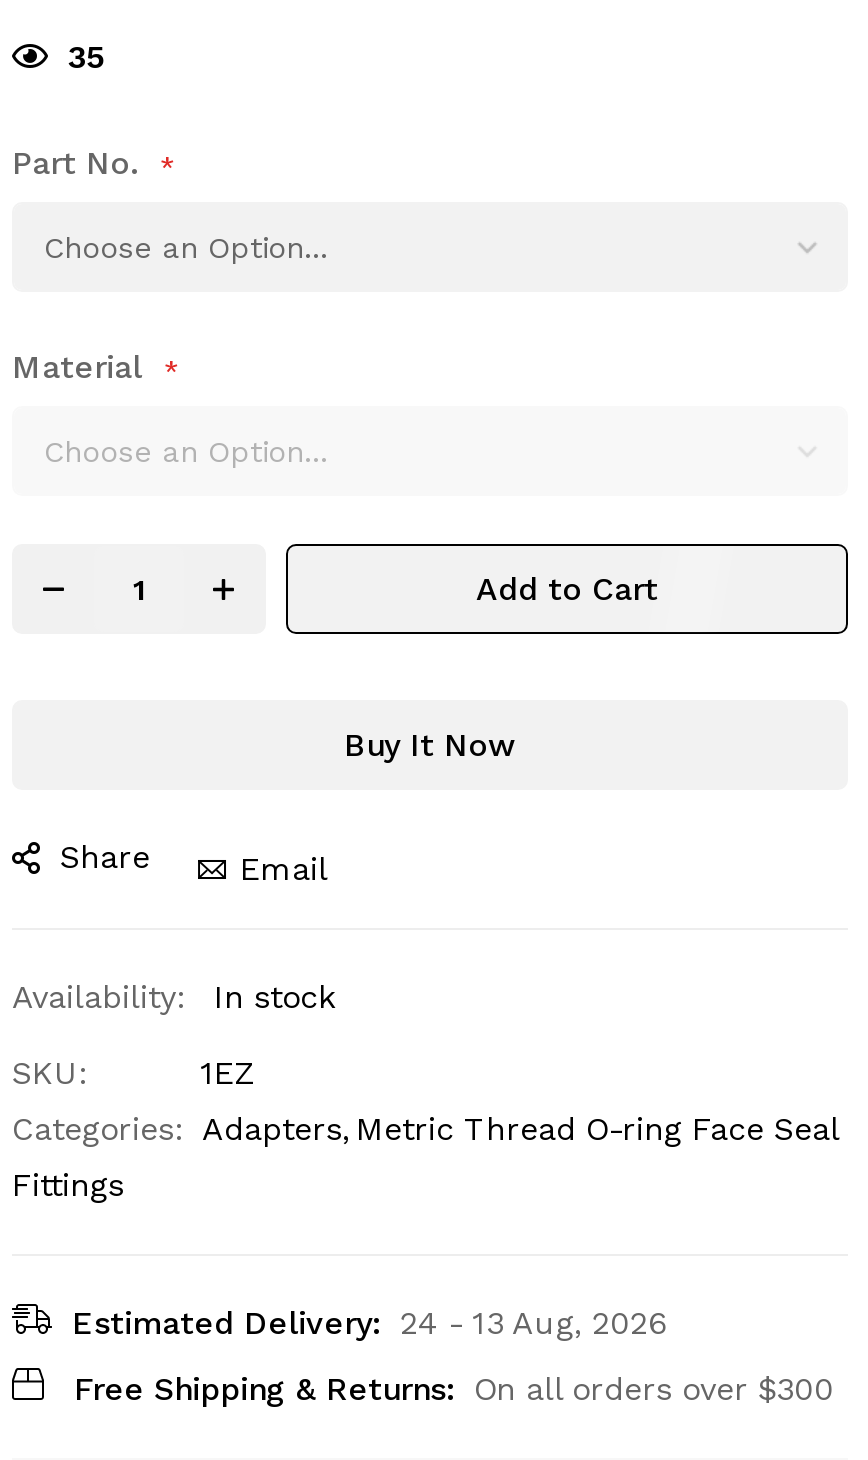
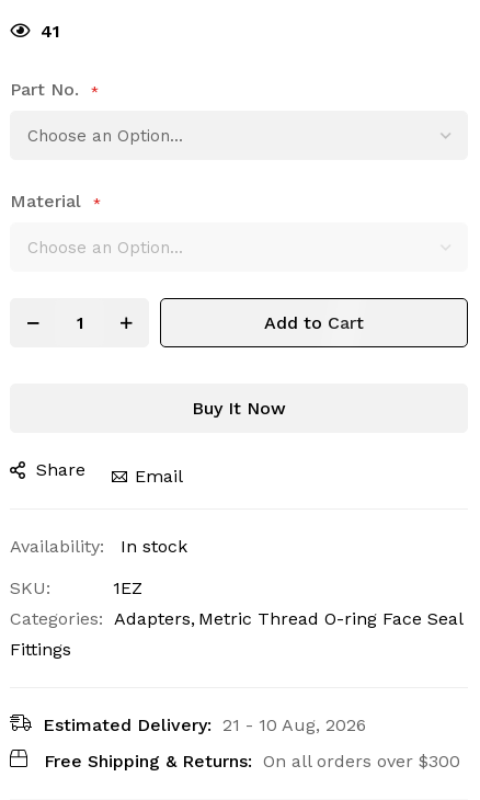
- 35
+ 41

- Estimated Delivery: 24 - 13 Aug, 2026
+ Estimated Delivery: 21 - 10 Aug, 2026
